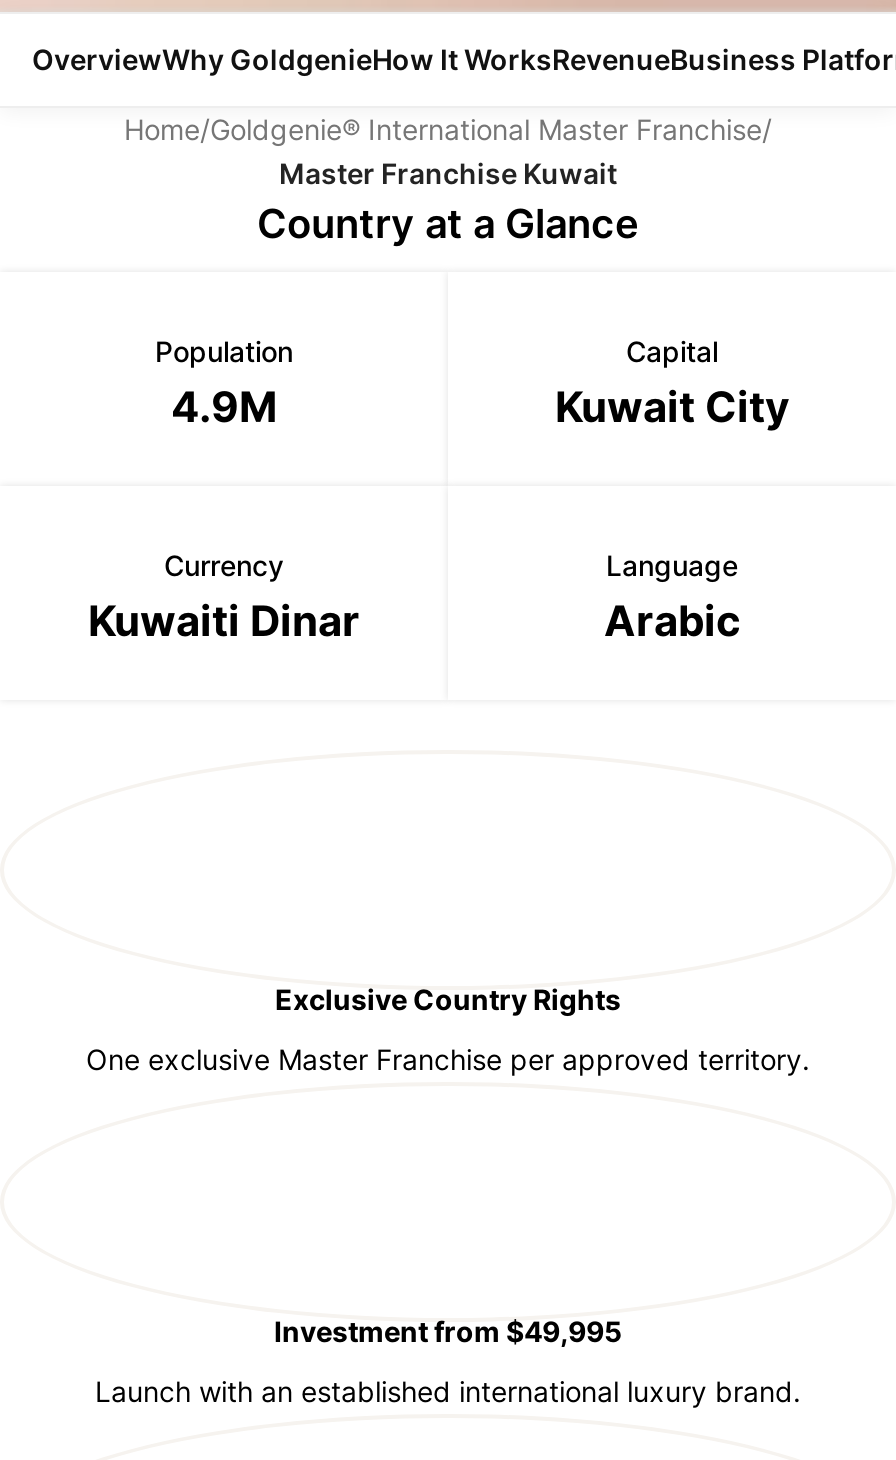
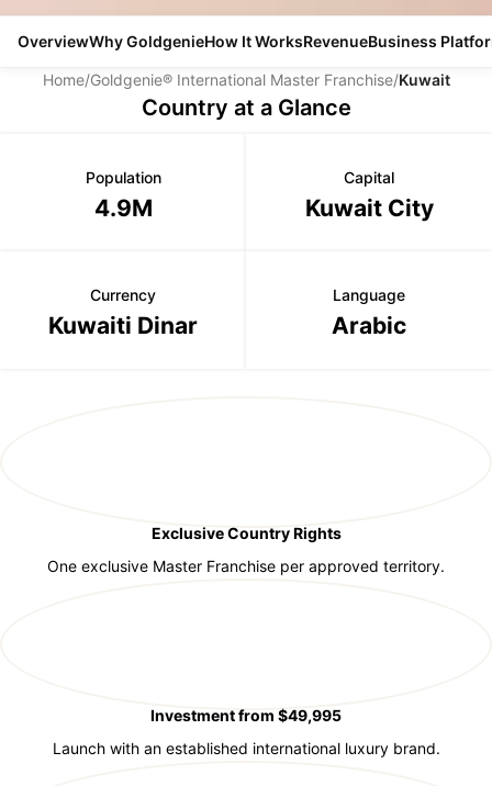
- Home/Goldgenie® International Master Franchise/
- Master Franchise Kuwait
+ Home/Goldgenie® International Master Franchise/Kuwait
